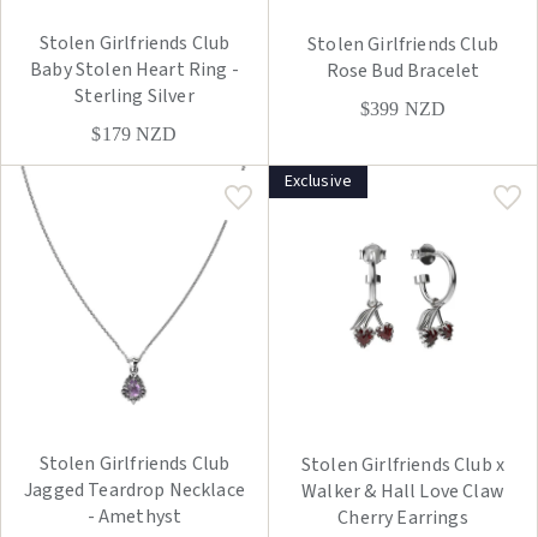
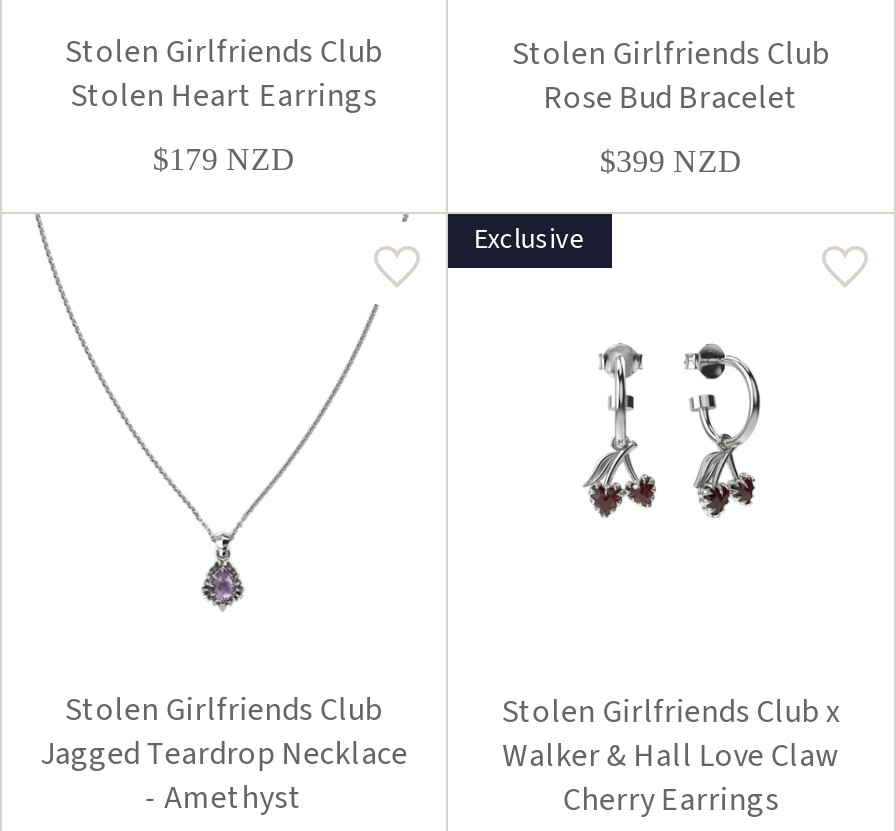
- Baby Stolen Heart Ring -
- Sterling Silver
+ Stolen Heart Earrings
